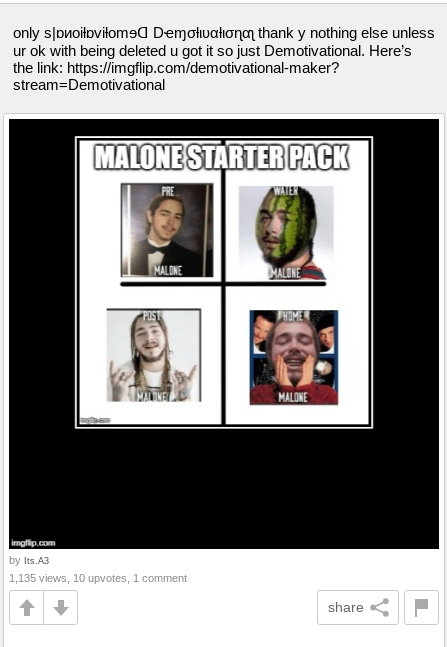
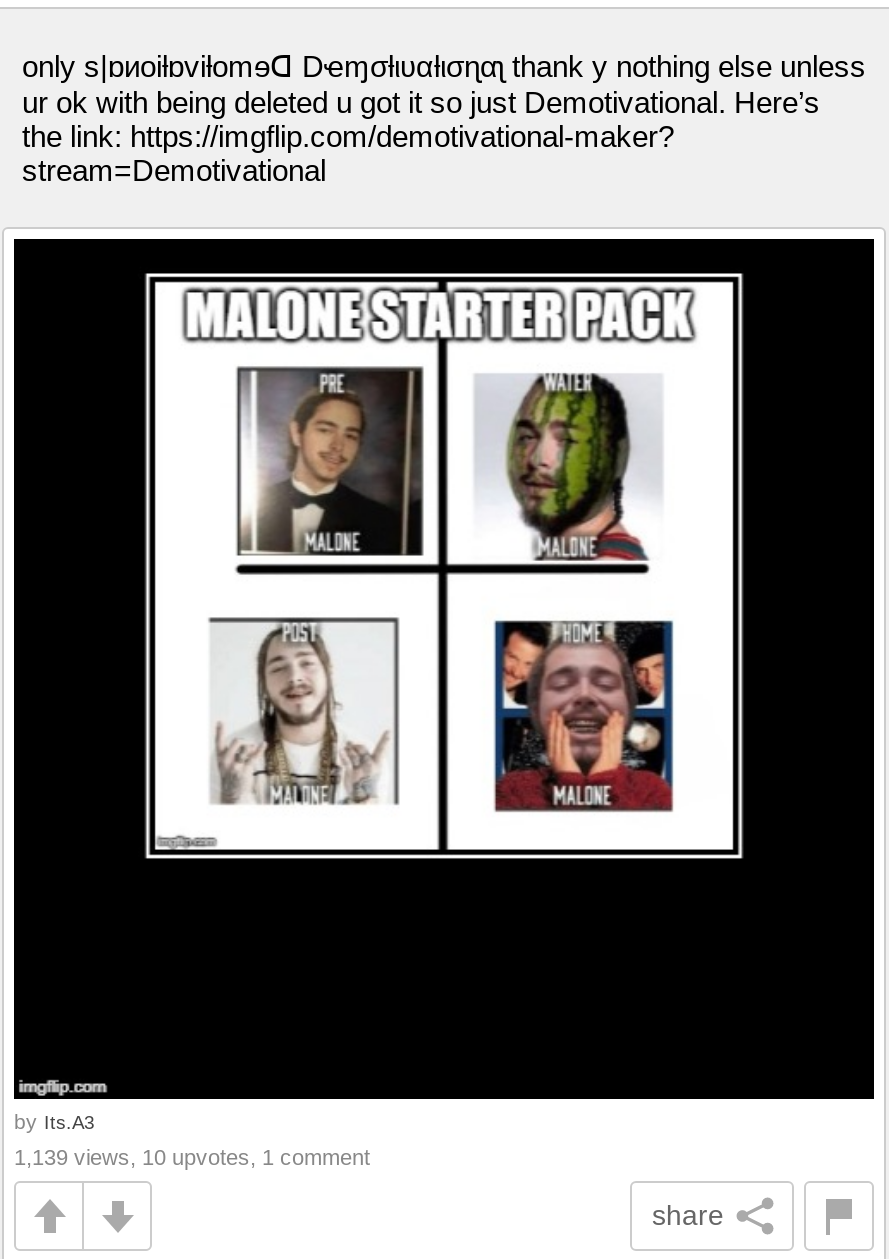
- 1,135 views, 10 upvotes, 1 comment
+ 1,139 views, 10 upvotes, 1 comment
